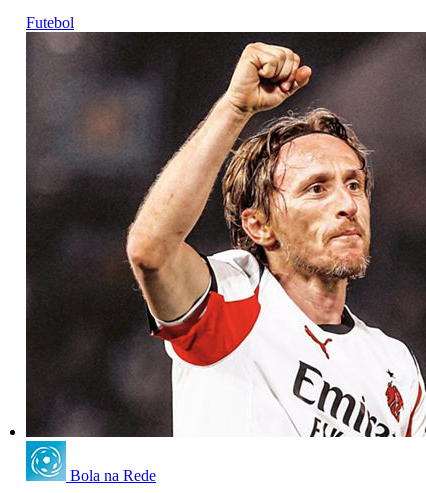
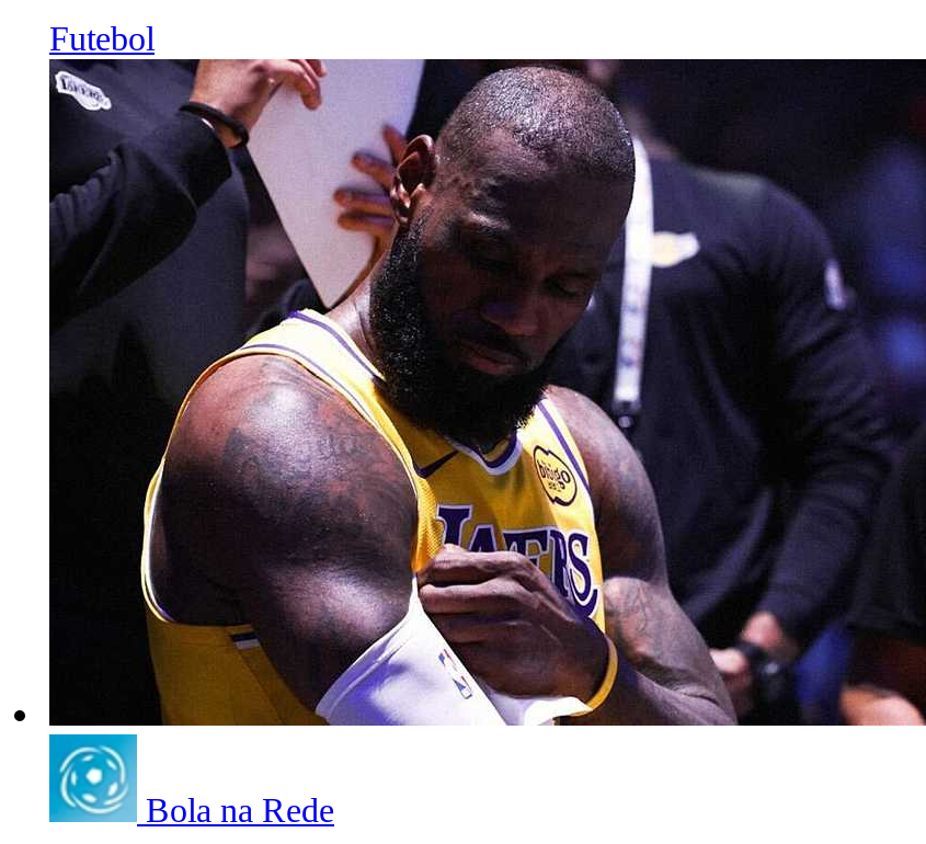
- [image]
+ [image]
